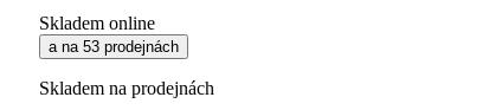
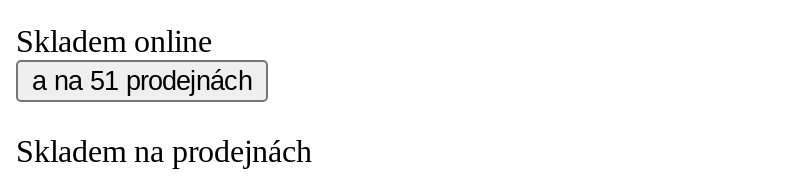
- a na 53 prodejnách
+ a na 51 prodejnách
